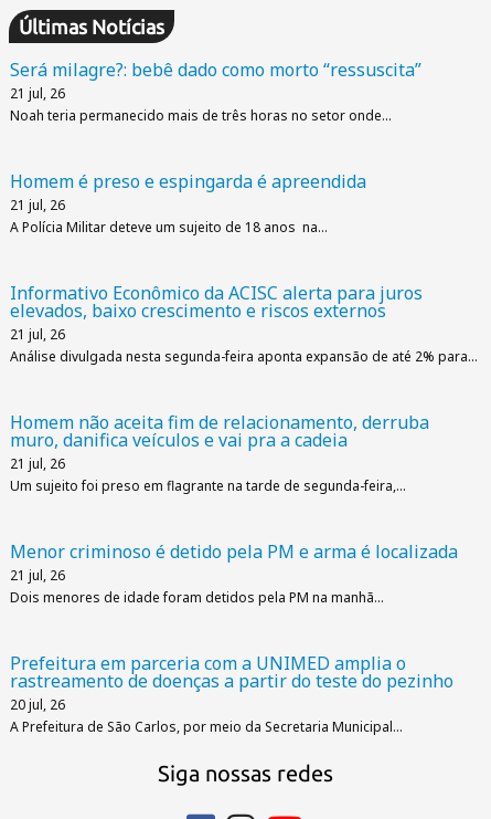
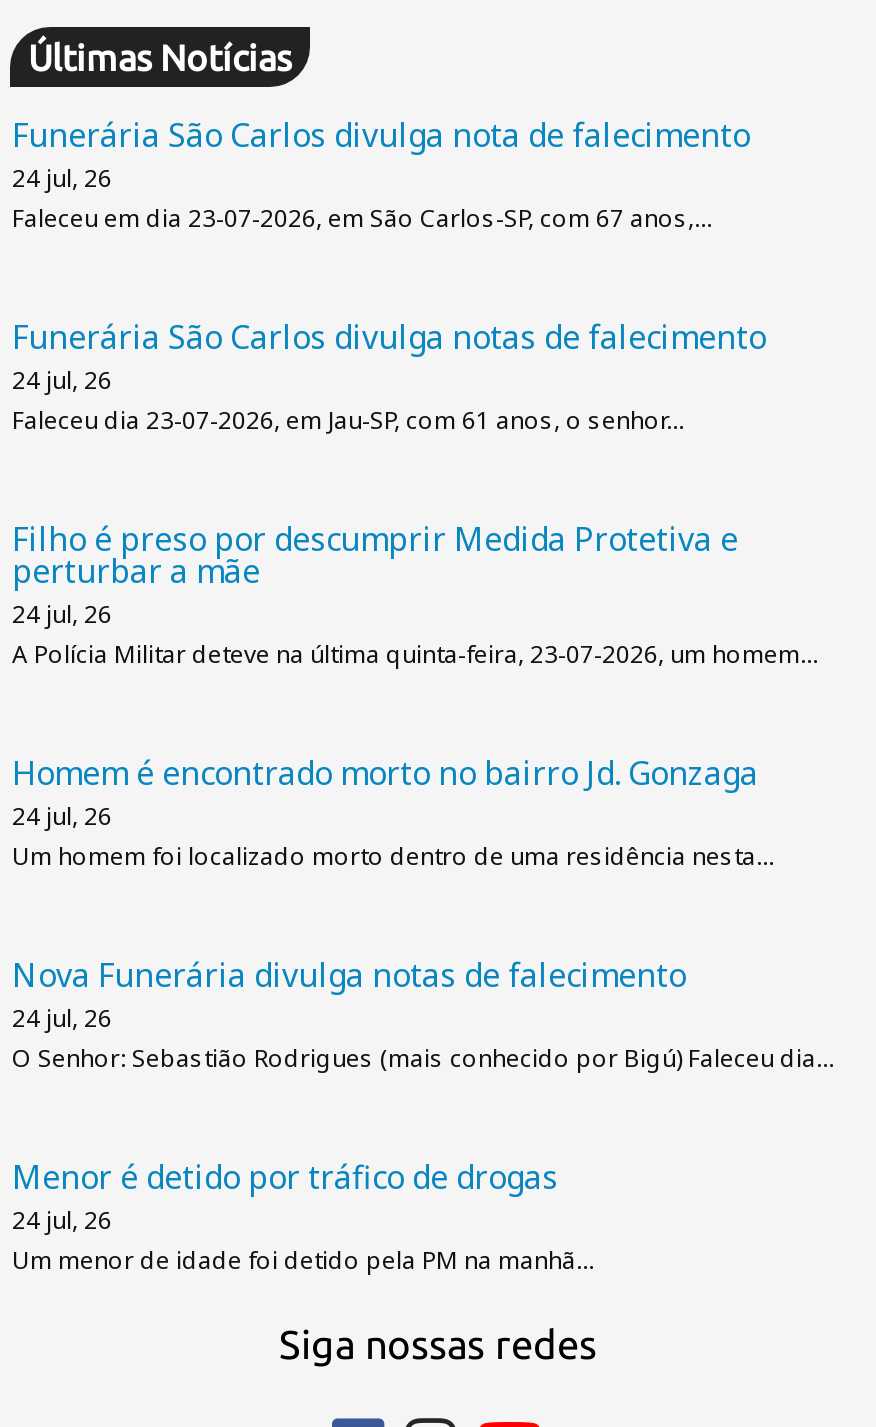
- Será milagre?: bebê dado como morto “ressuscita”
- 21 jul, 26
- Noah teria permanecido mais de três horas no setor onde…
+ Funerária São Carlos divulga nota de falecimento
+ 24 jul, 26
+ Faleceu em dia 23-07-2026, em São Carlos-SP, com 67 anos,…

- Homem é preso e espingarda é apreendida
- 21 jul, 26
- A Polícia Militar deteve um sujeito de 18 anos na…
+ Funerária São Carlos divulga notas de falecimento
+ 24 jul, 26
+ Faleceu dia 23-07-2026, em Jau-SP, com 61 anos, o senhor…

- Informativo Econômico da ACISC alerta para juros
- elevados, baixo crescimento e riscos externos
- 21 jul, 26
- Análise divulgada nesta segunda-feira aponta expansão de até 2% para…
+ Filho é preso por descumprir Medida Protetiva e
+ perturbar a mãe
+ 24 jul, 26
+ A Polícia Militar deteve na última quinta-feira, 23-07-2026, um homem…

- Homem não aceita fim de relacionamento, derruba
- muro, danifica veículos e vai pra a cadeia
- 21 jul, 26
- Um sujeito foi preso em flagrante na tarde de segunda-feira,…
+ Homem é encontrado morto no bairro Jd. Gonzaga
+ 24 jul, 26
+ Um homem foi localizado morto dentro de uma residência nesta…

- Menor criminoso é detido pela PM e arma é localizada
- 21 jul, 26
- Dois menores de idade foram detidos pela PM na manhã…
+ Nova Funerária divulga notas de falecimento
+ 24 jul, 26
+ O Senhor: Sebastião Rodrigues (mais conhecido por Bigú) Faleceu dia…

- Prefeitura em parceria com a UNIMED amplia o
- rastreamento de doenças a partir do teste do pezinho
- 20 jul, 26
- A Prefeitura de São Carlos, por meio da Secretaria Municipal…
+ Menor é detido por tráfico de drogas
+ 24 jul, 26
+ Um menor de idade foi detido pela PM na manhã…
